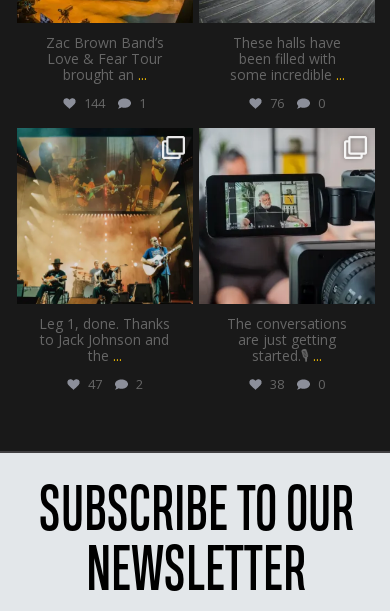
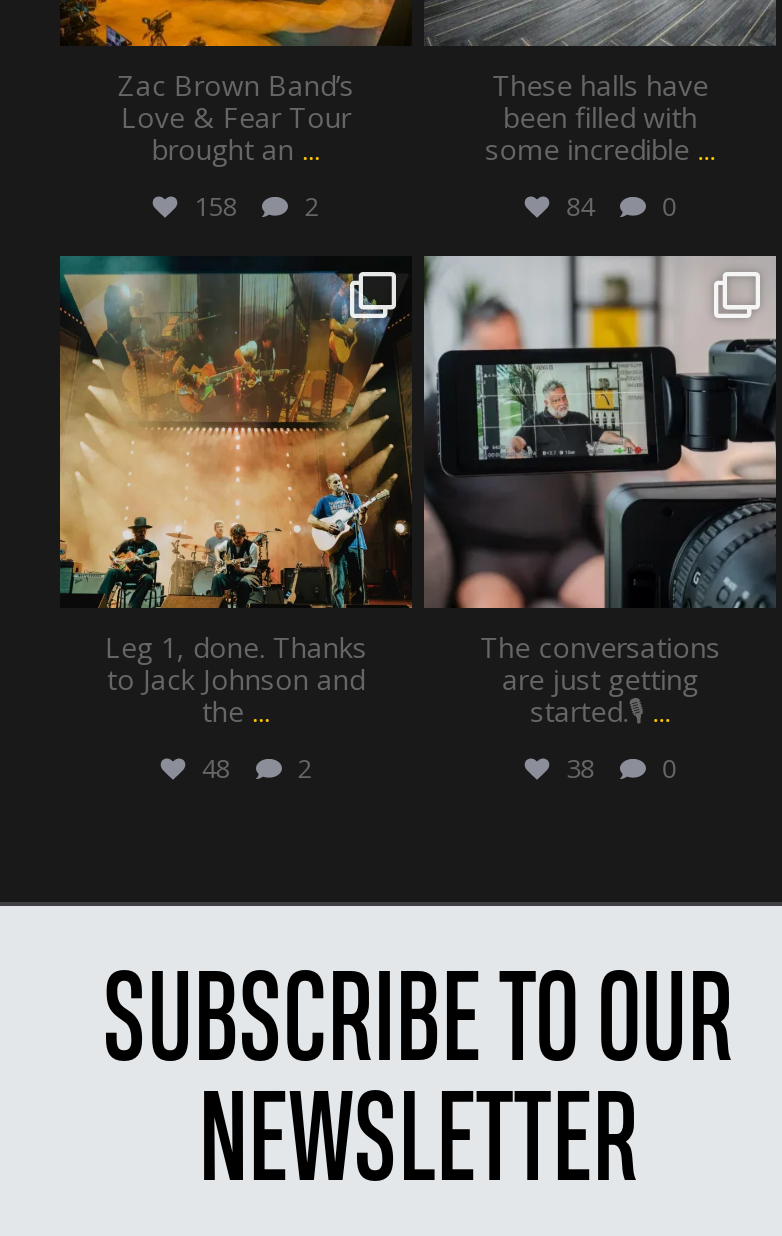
- 144
+ 158

- 1
+ 2

- 76 0
+ 84 0

- 47 2
+ 48 2
